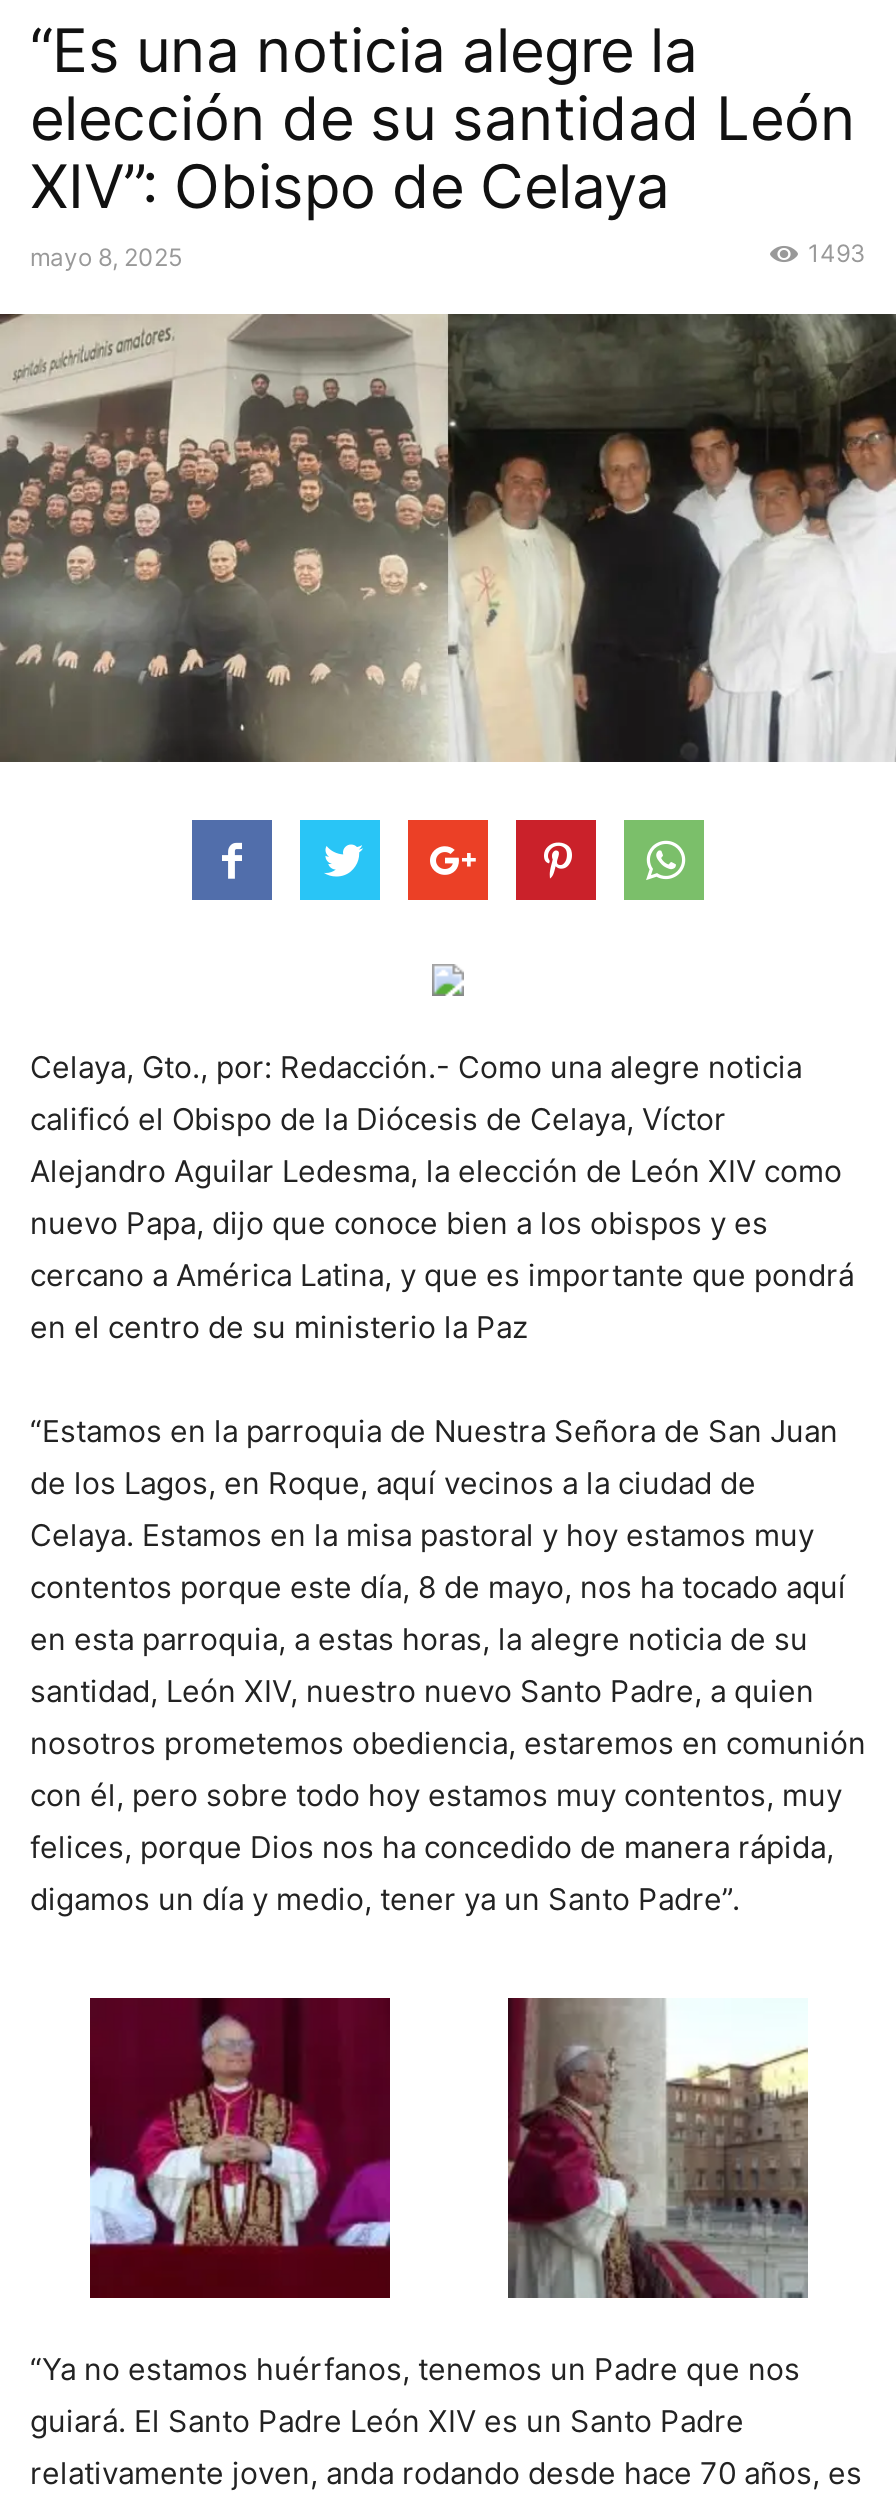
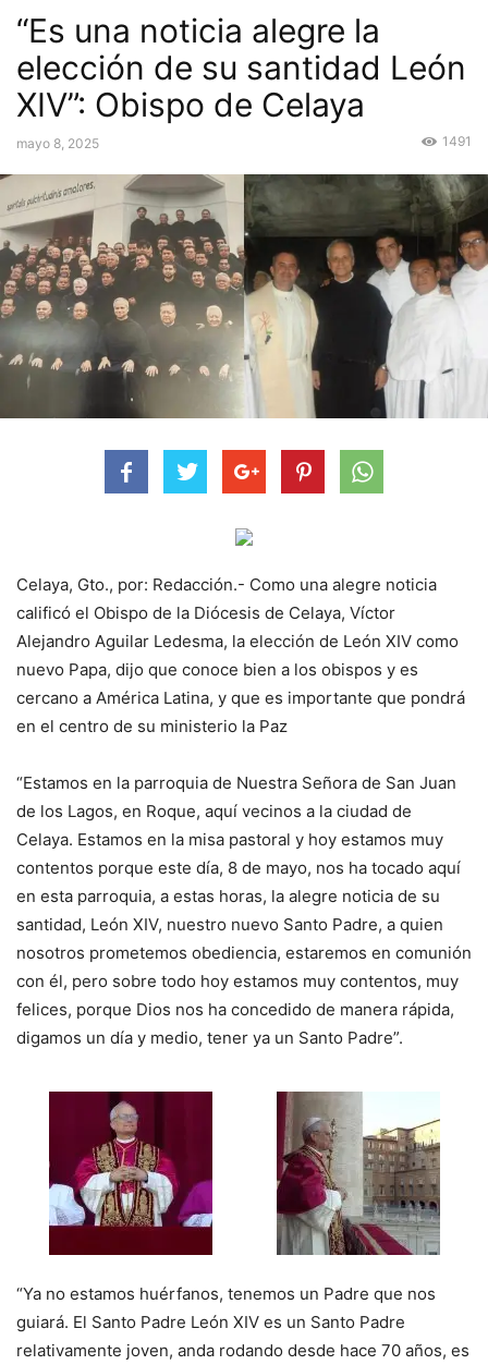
- 1493
+ 1491
